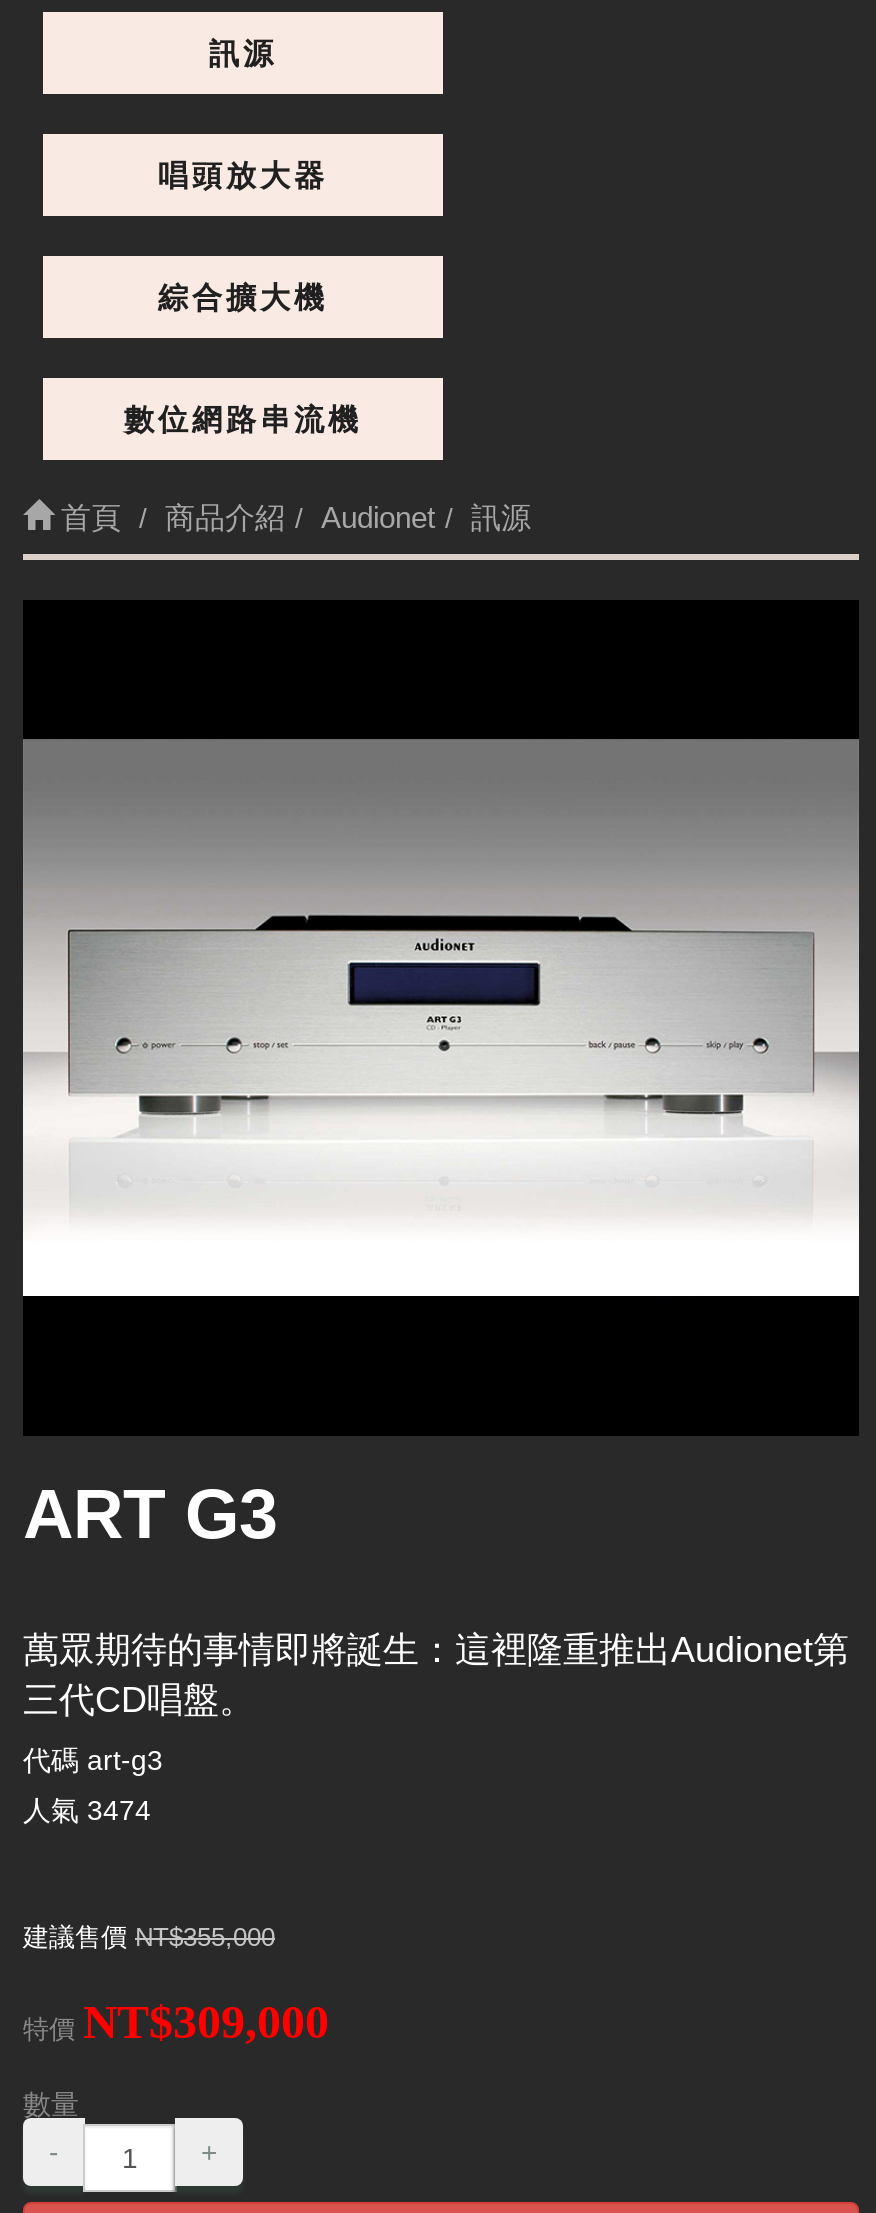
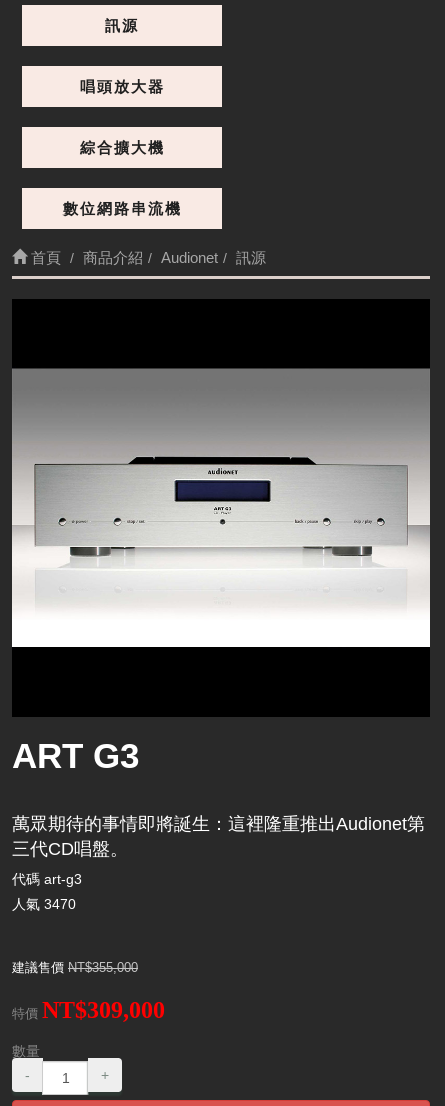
- 人氣3474
+ 人氣3470
